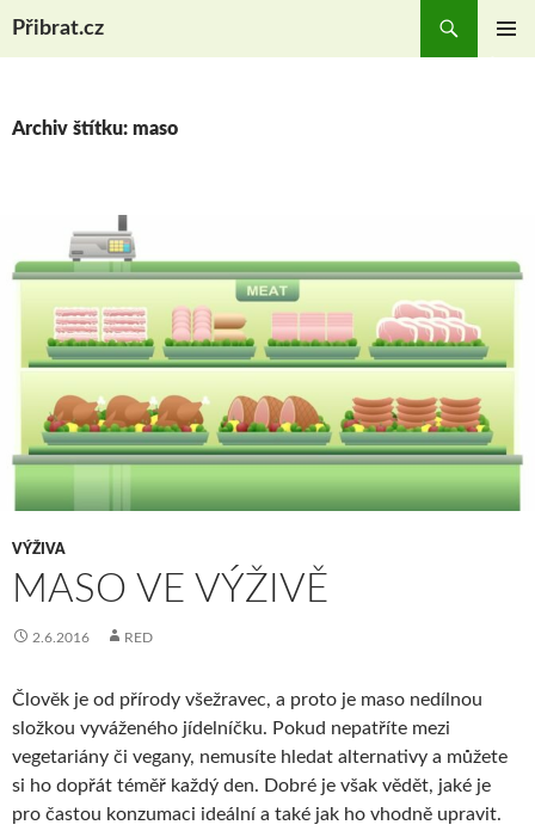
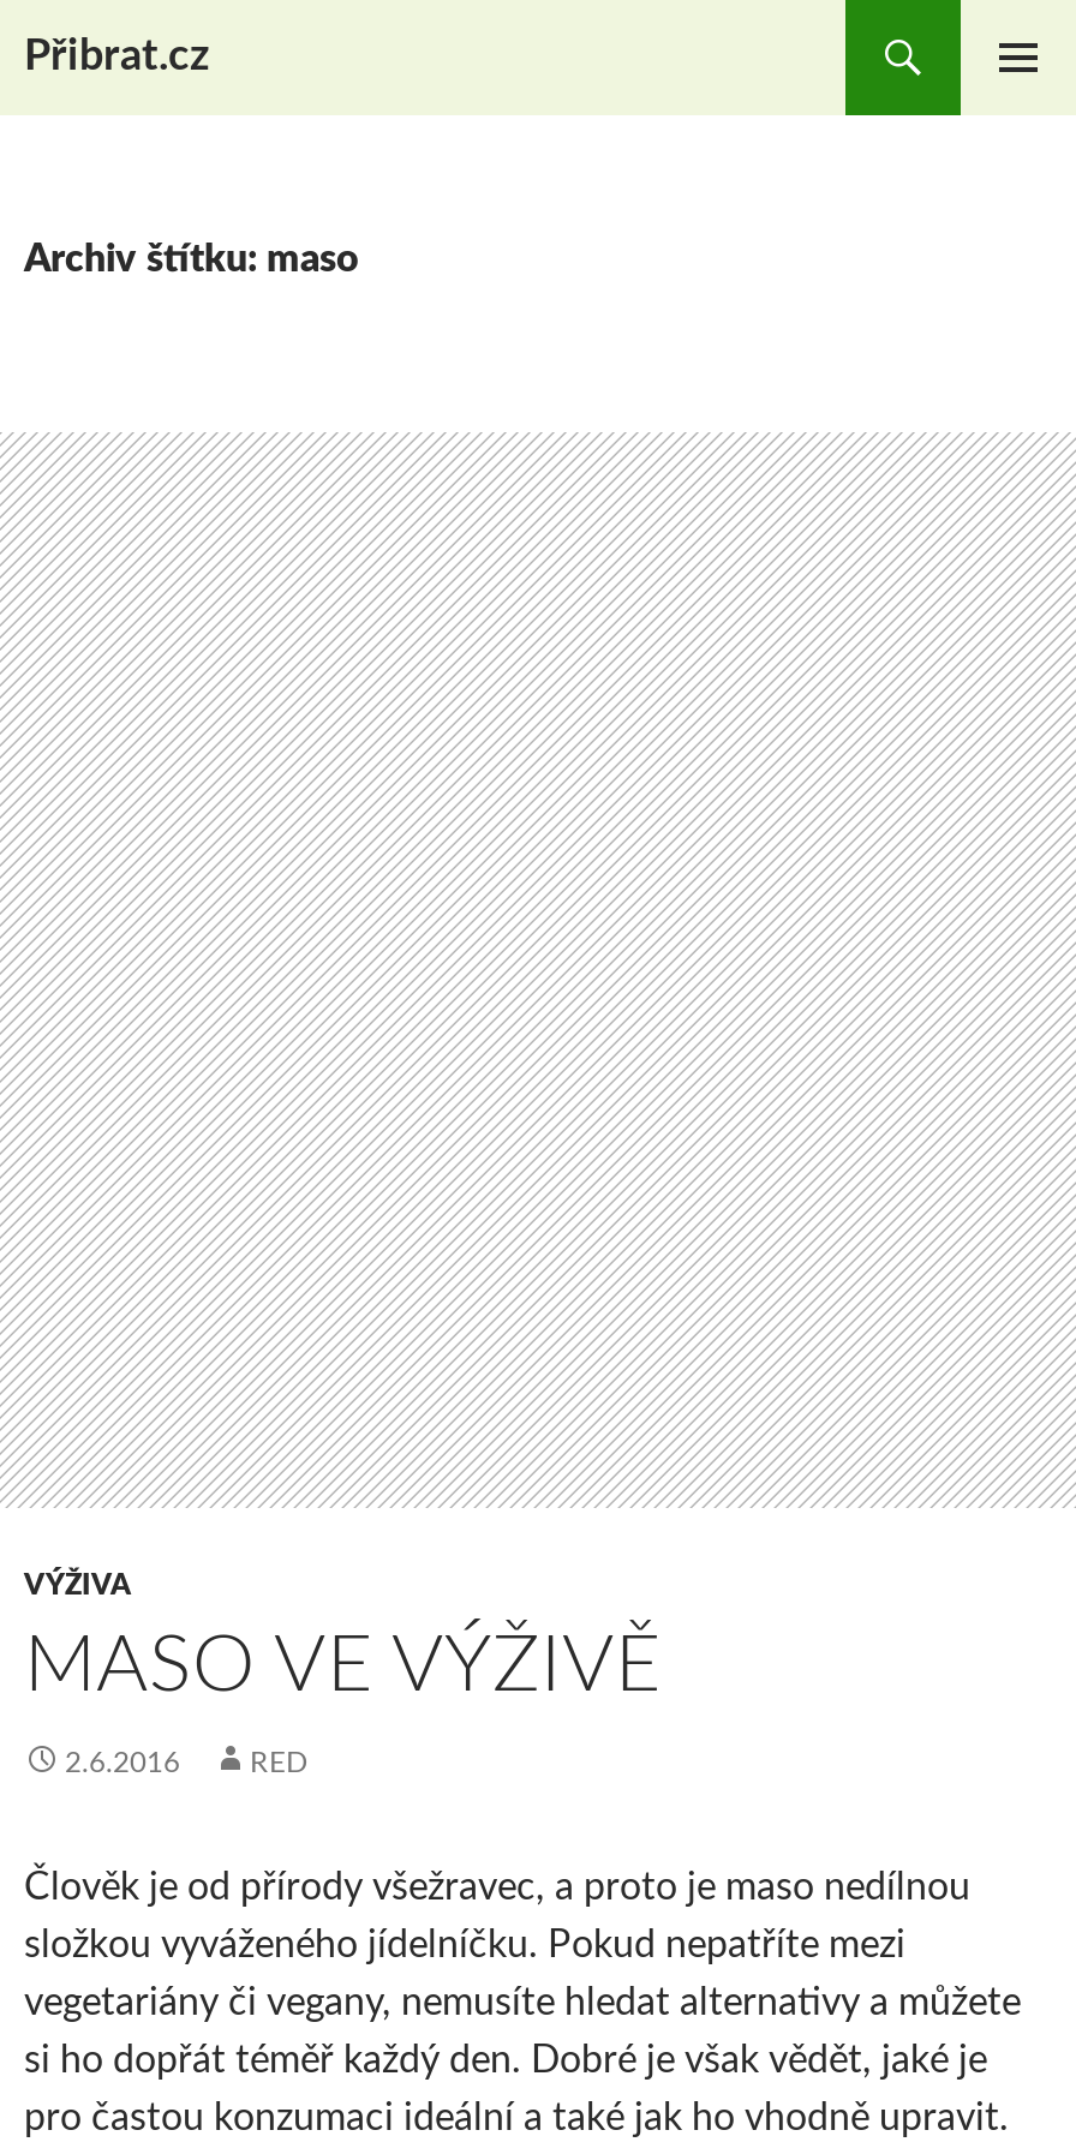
- [image]
